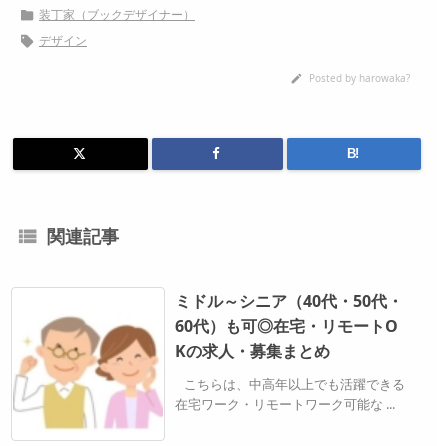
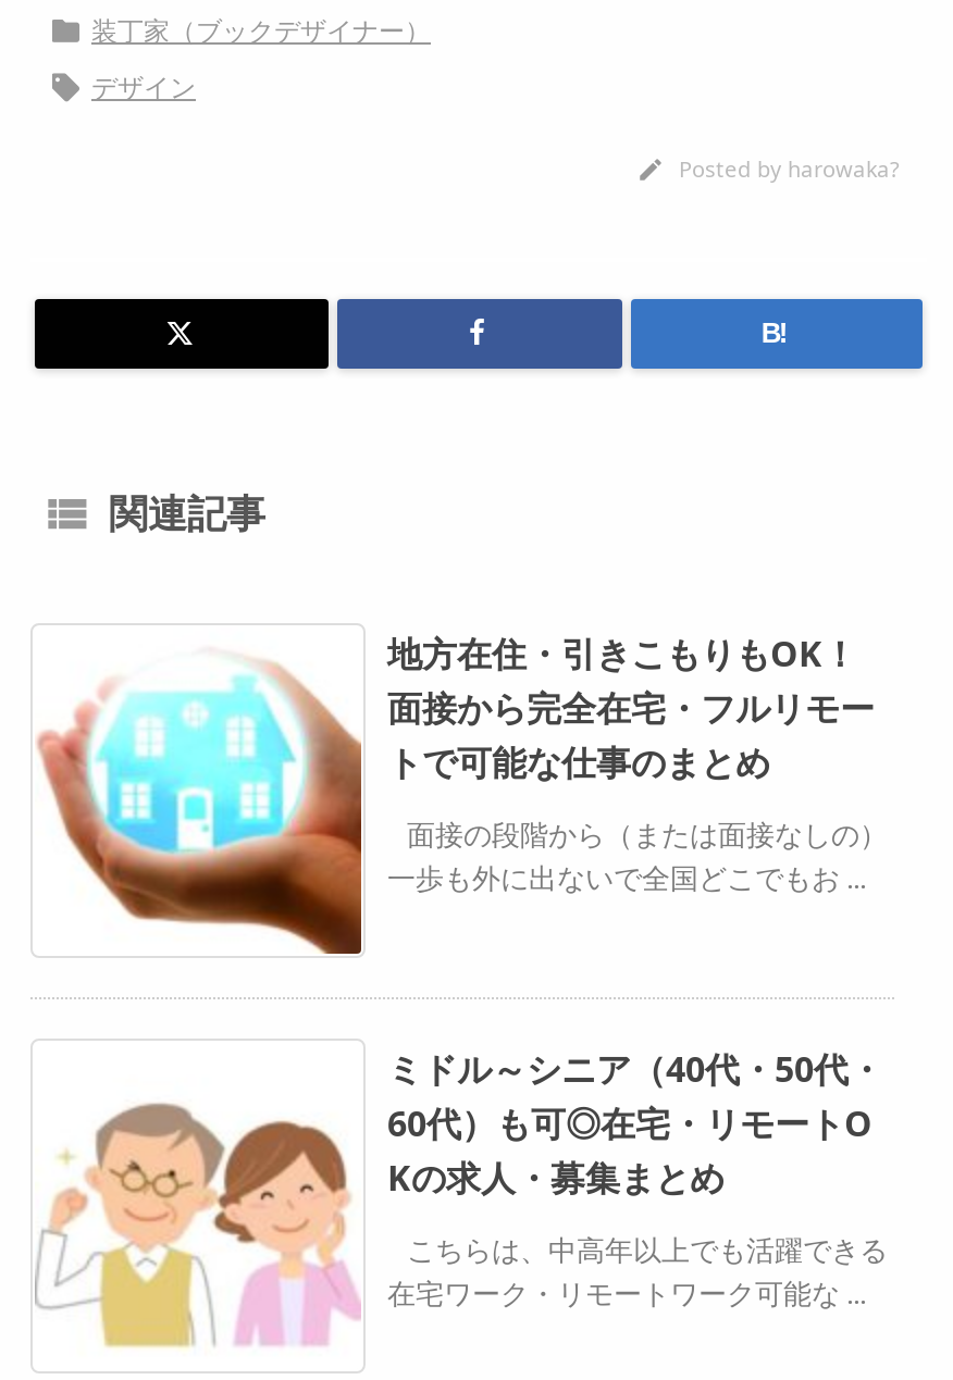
+ [image]
+ 地方在住・引きこもりもOK！
+ 面接から完全在宅・フルリモー
+ トで可能な仕事のまとめ
+ 面接の段階から（または面接なしの）
+ 一歩も外に出ないで全国どこでもお ...
